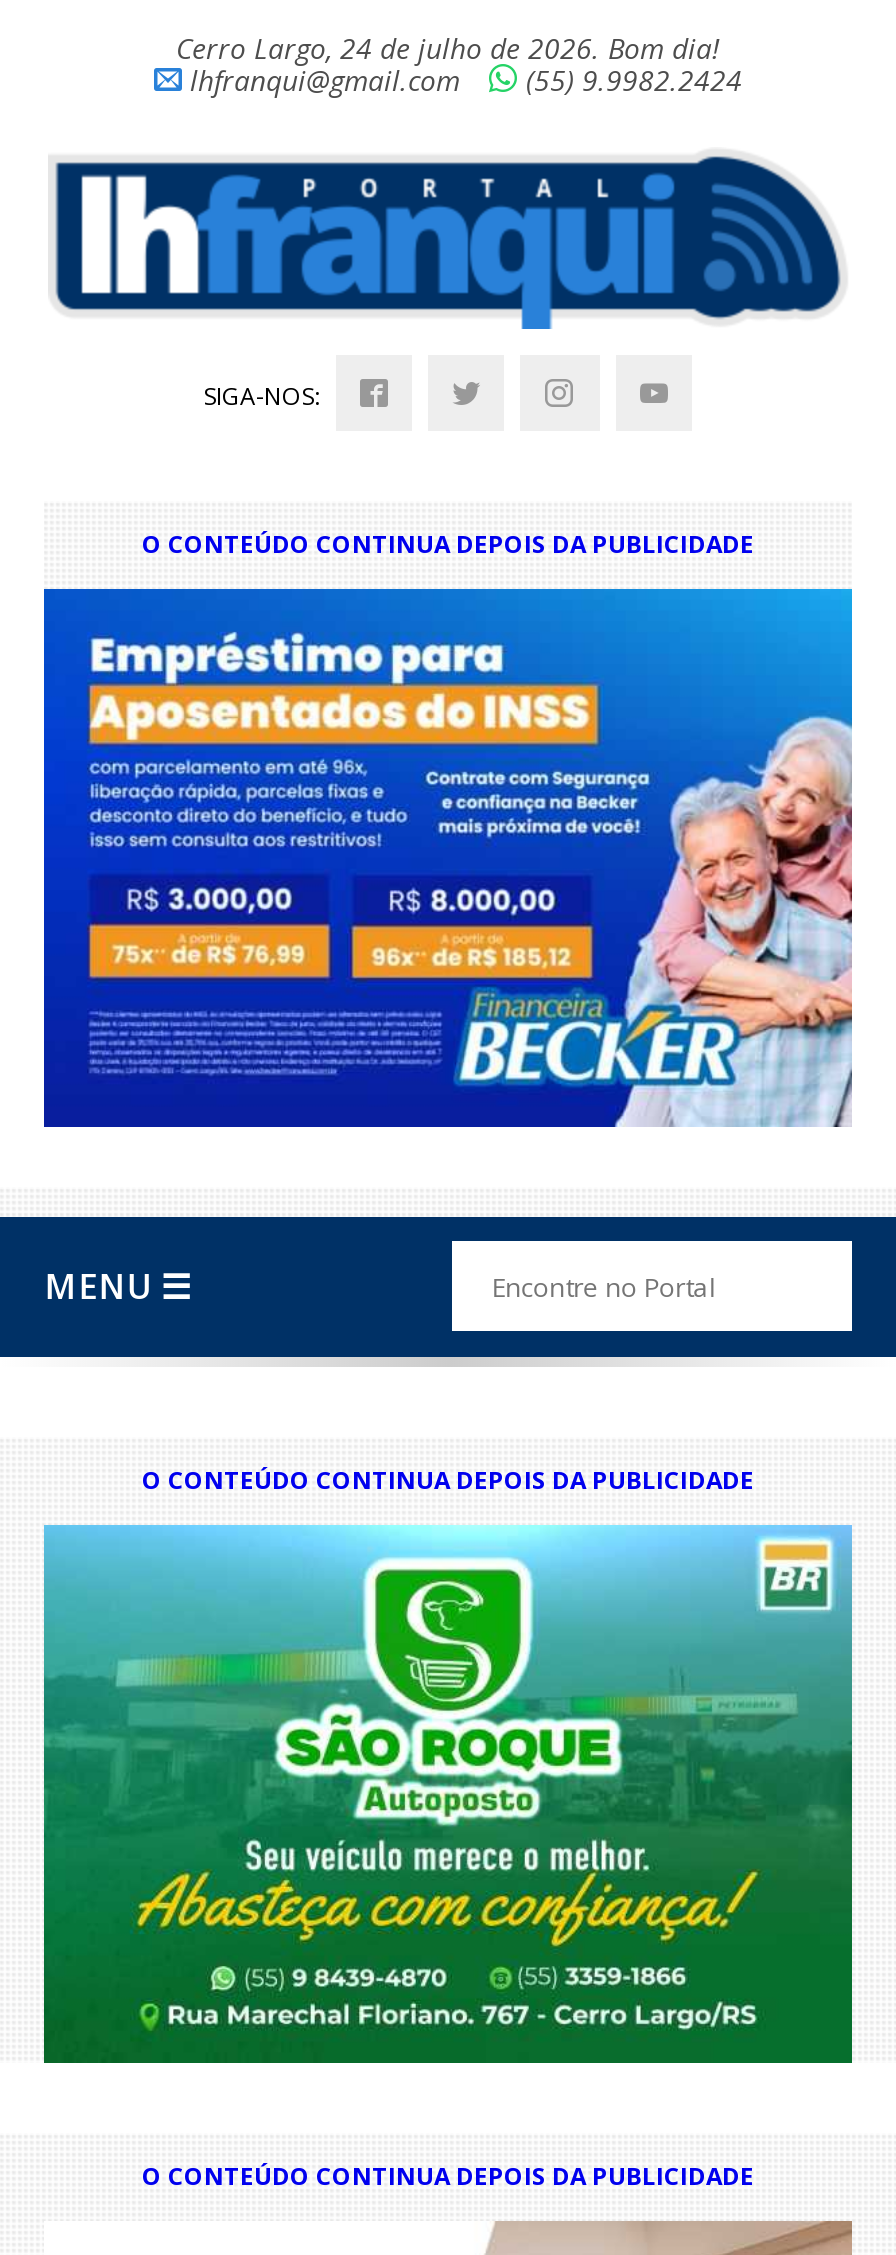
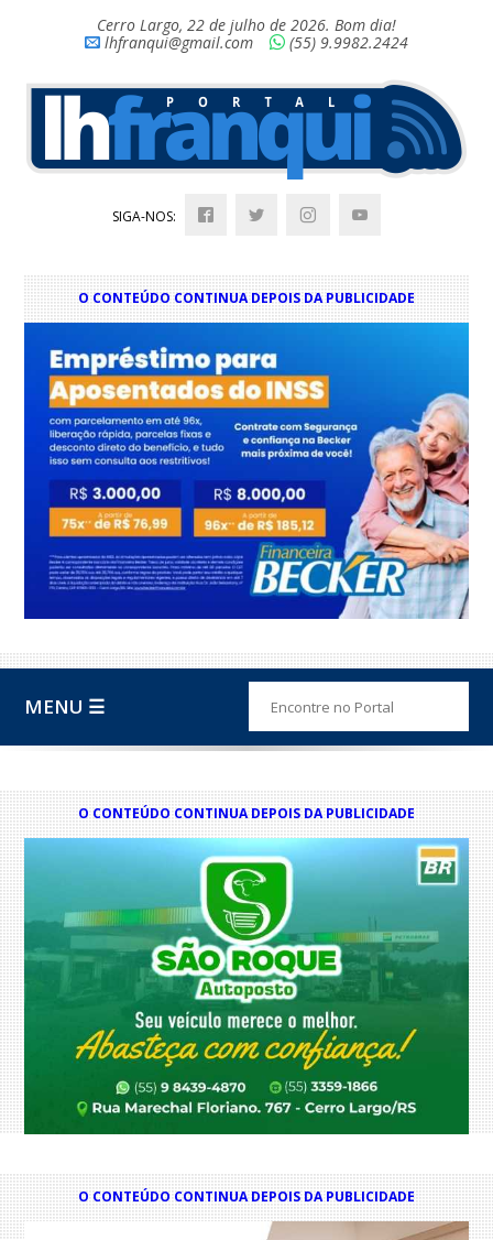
- Cerro Largo, 24 de julho de 2026. Bom dia!
+ Cerro Largo, 22 de julho de 2026. Bom dia!
